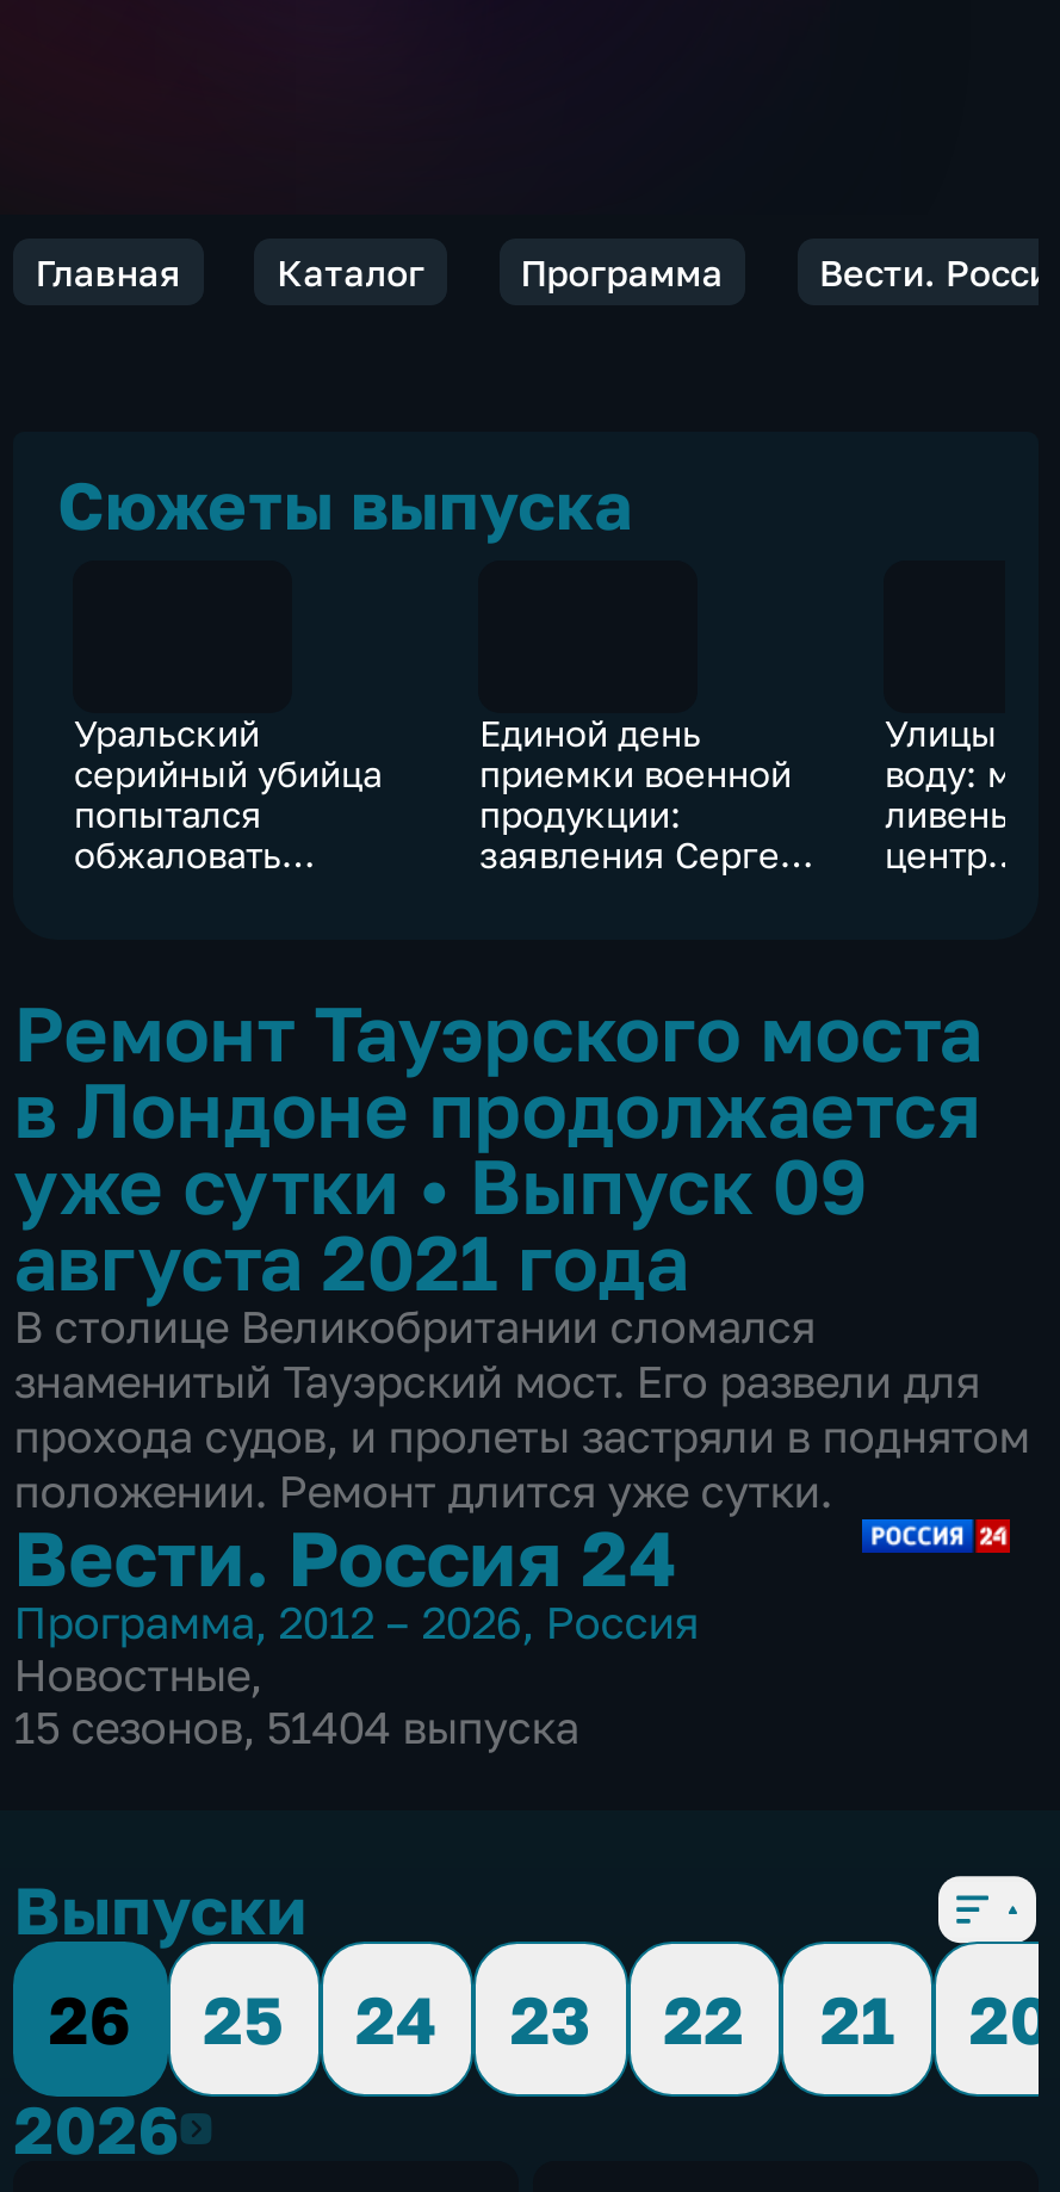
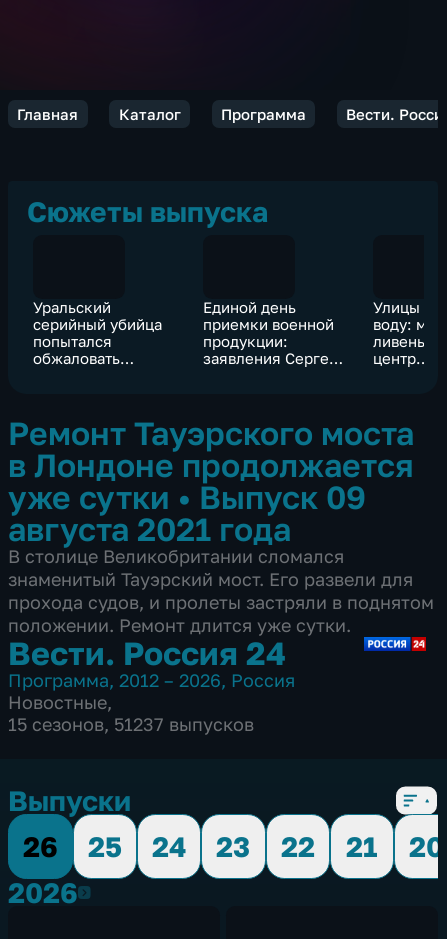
- 15 сезонов, 51404 выпуска
+ 15 сезонов, 51237 выпусков
